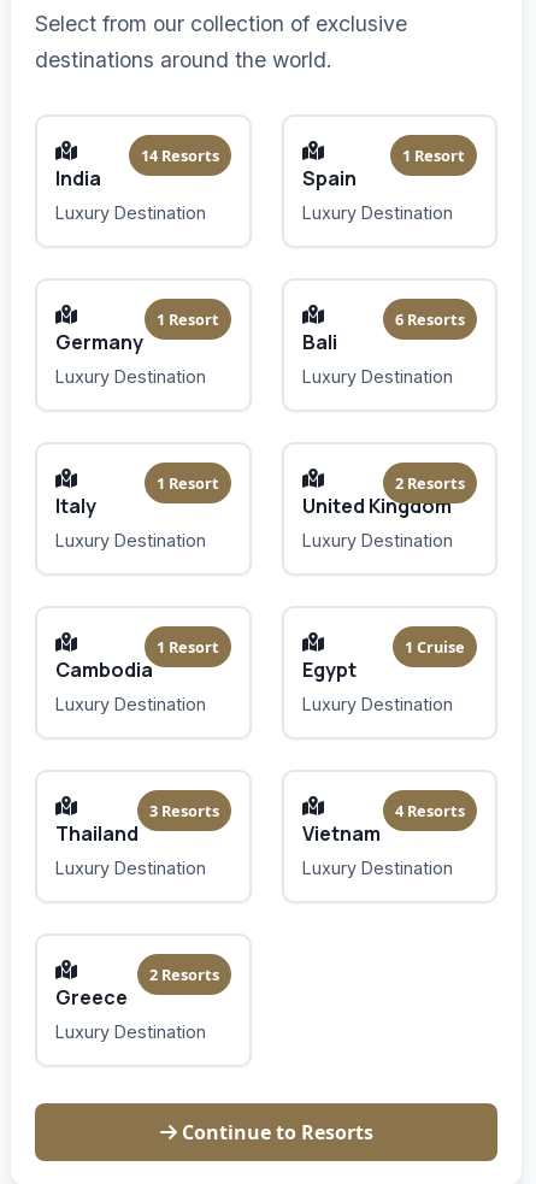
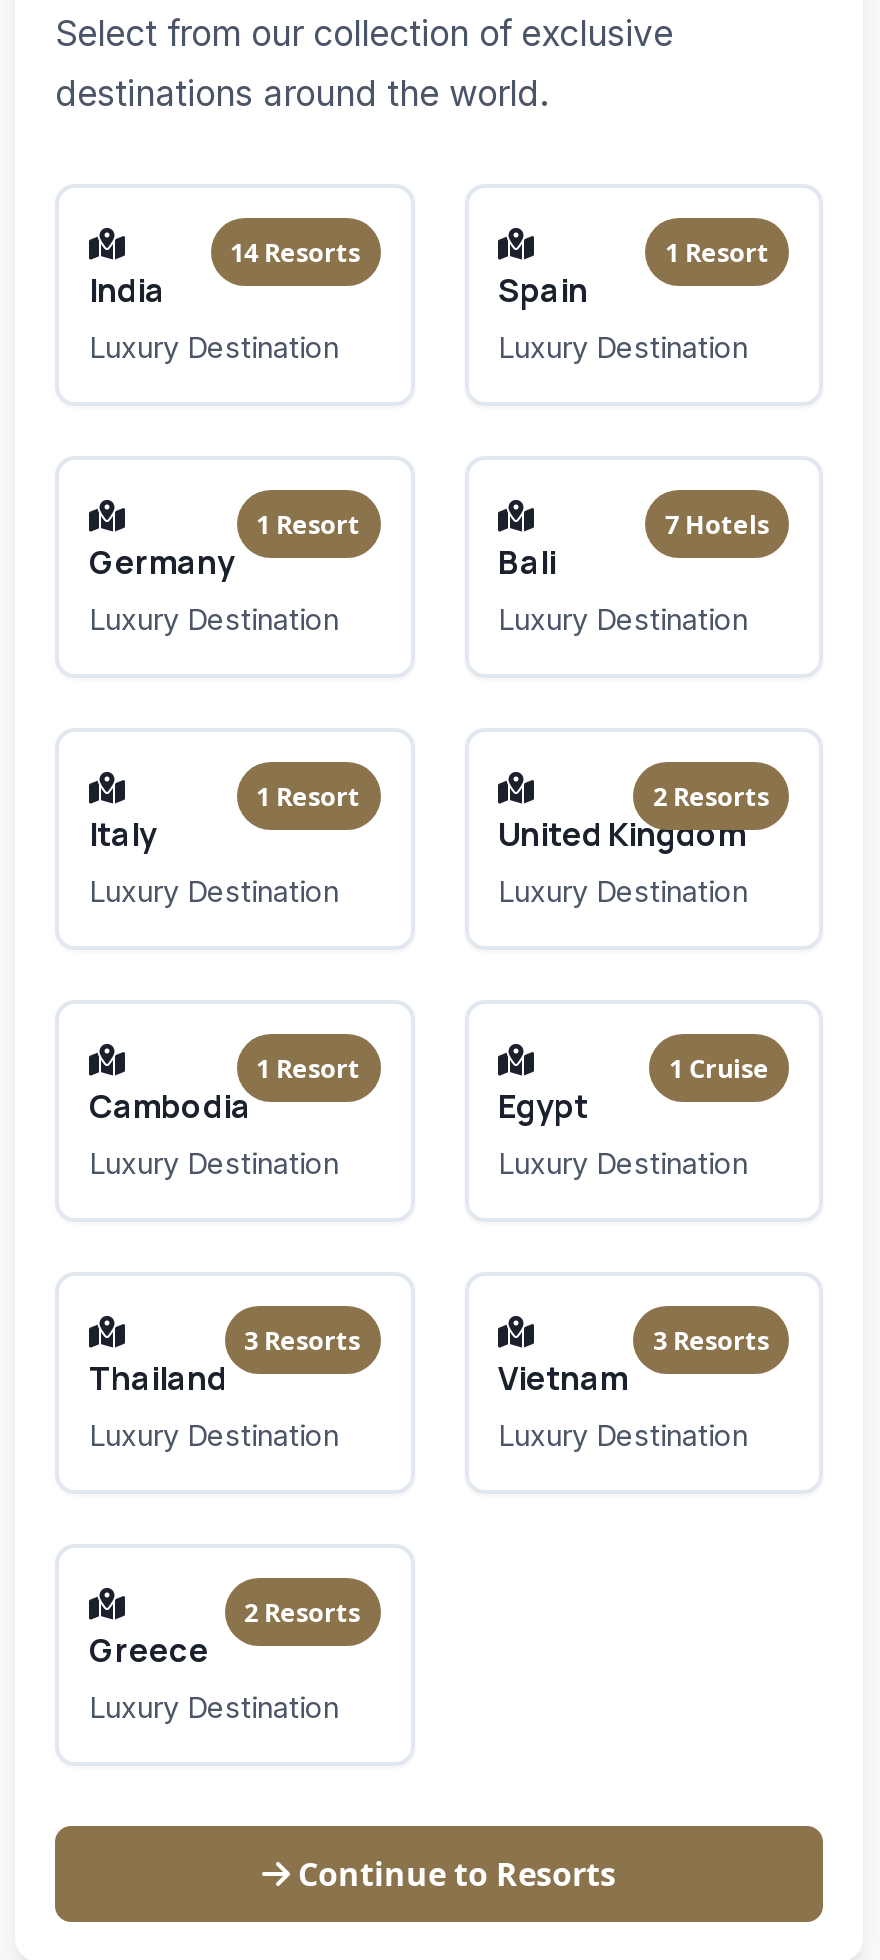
- 6 Resorts
+ 7 Hotels

- 4 Resorts
+ 3 Resorts
